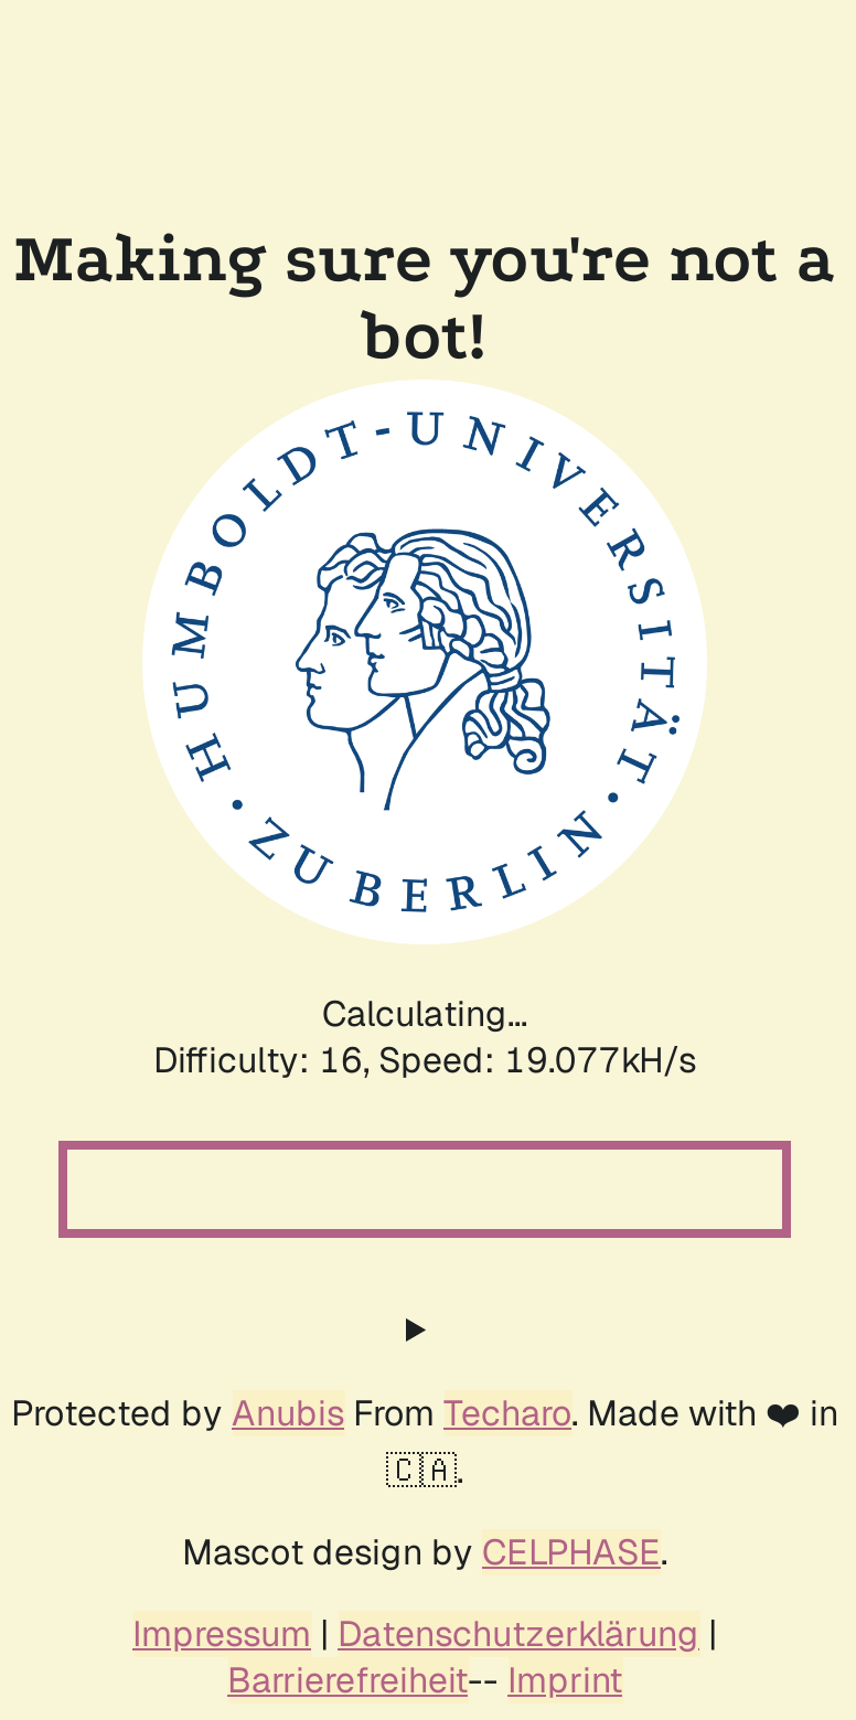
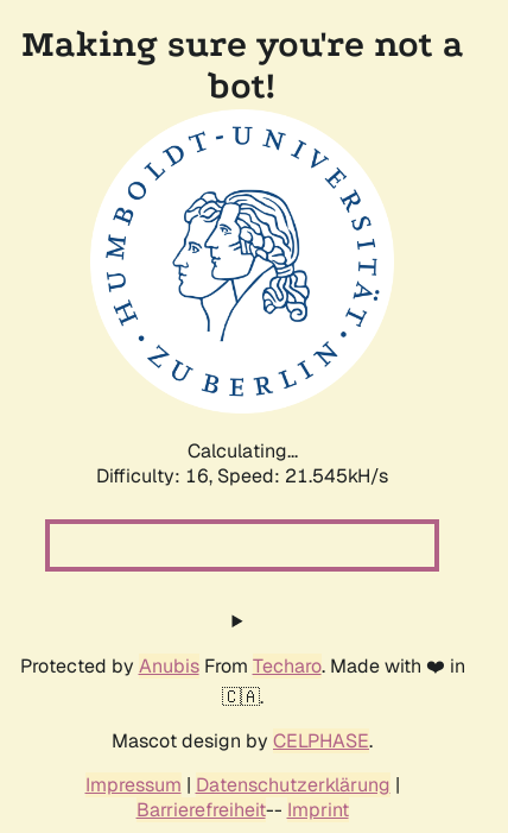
- Difficulty: 16, Speed: 19.077kH/s
+ Difficulty: 16, Speed: 21.545kH/s
